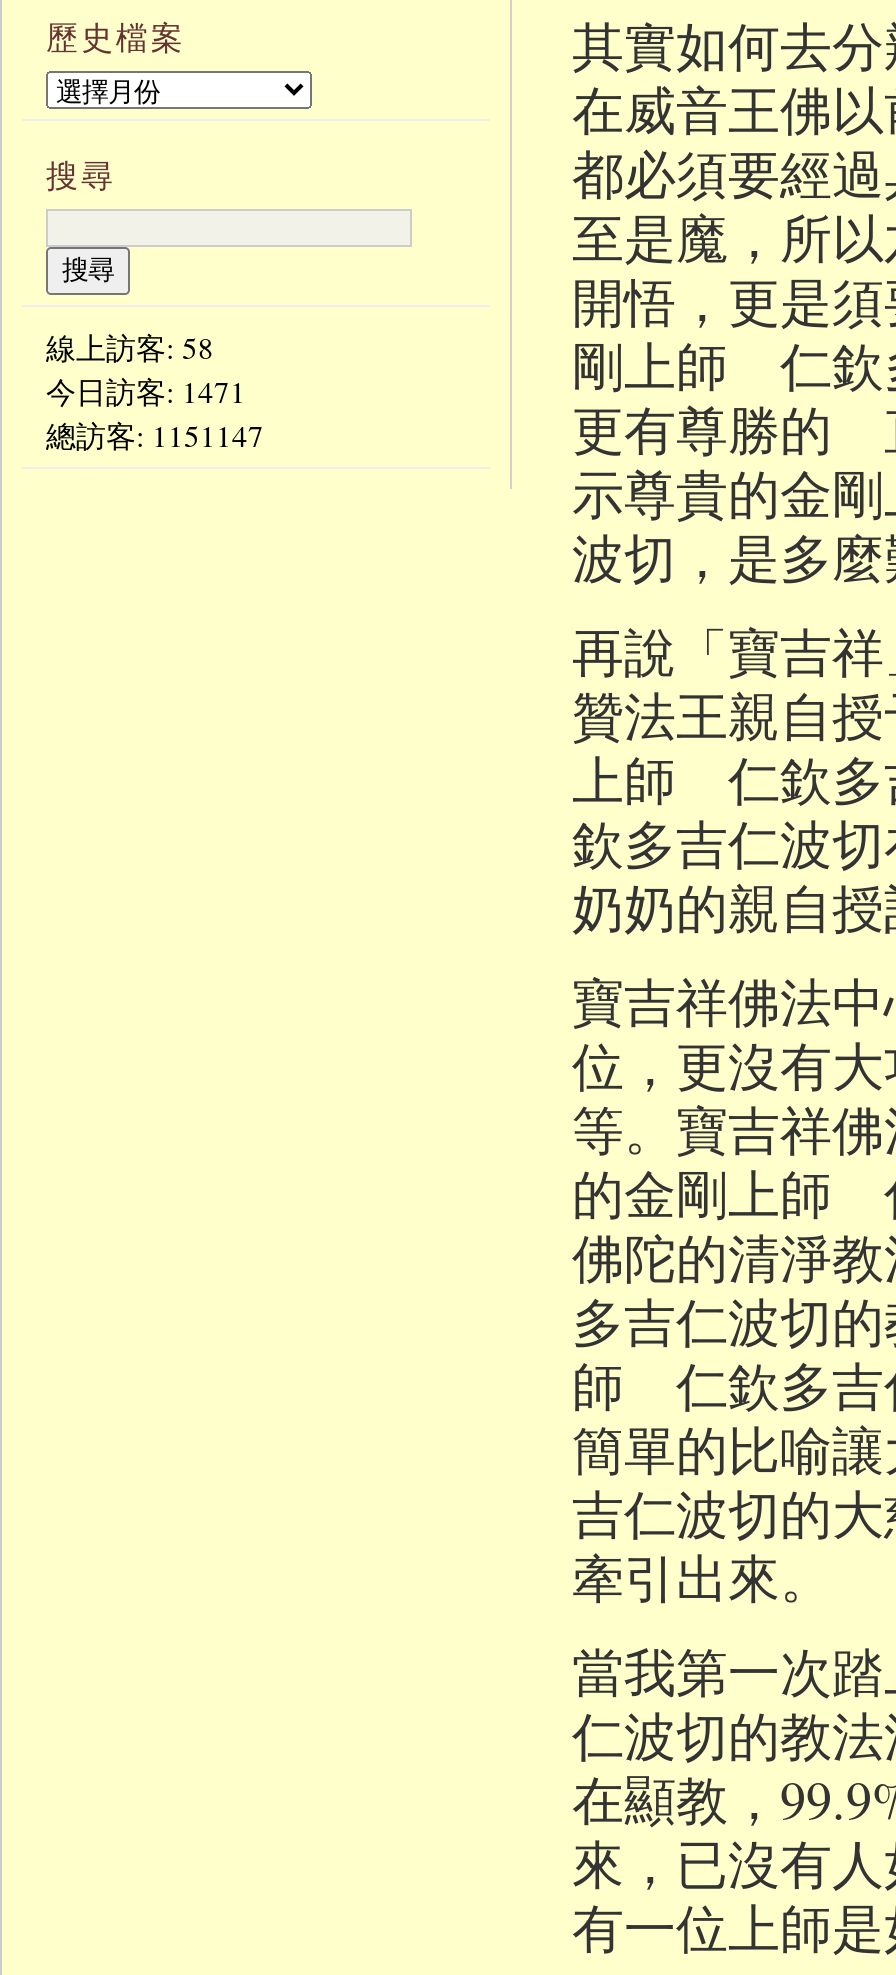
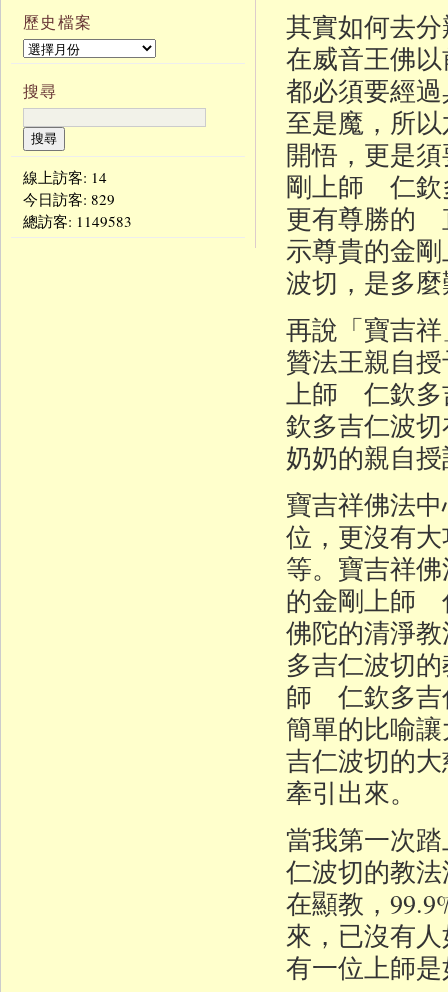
- 線上訪客: 58
+ 線上訪客: 14

- 今日訪客: 1471
+ 今日訪客: 829

- 總訪客: 1151147
+ 總訪客: 1149583
